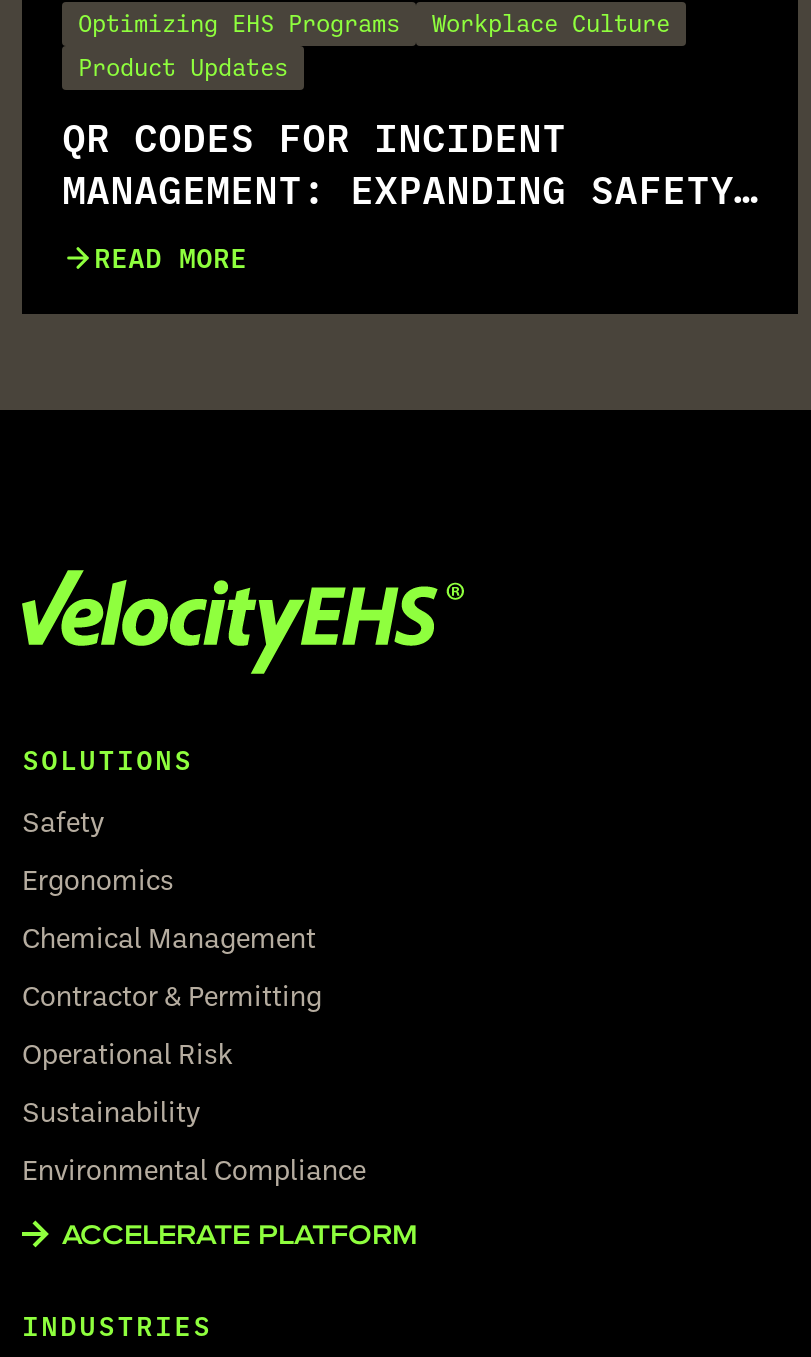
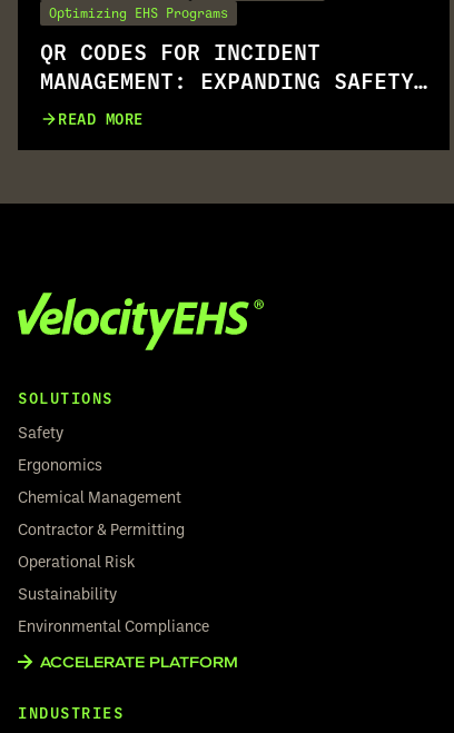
- Workplace Culture
- Product Updates
